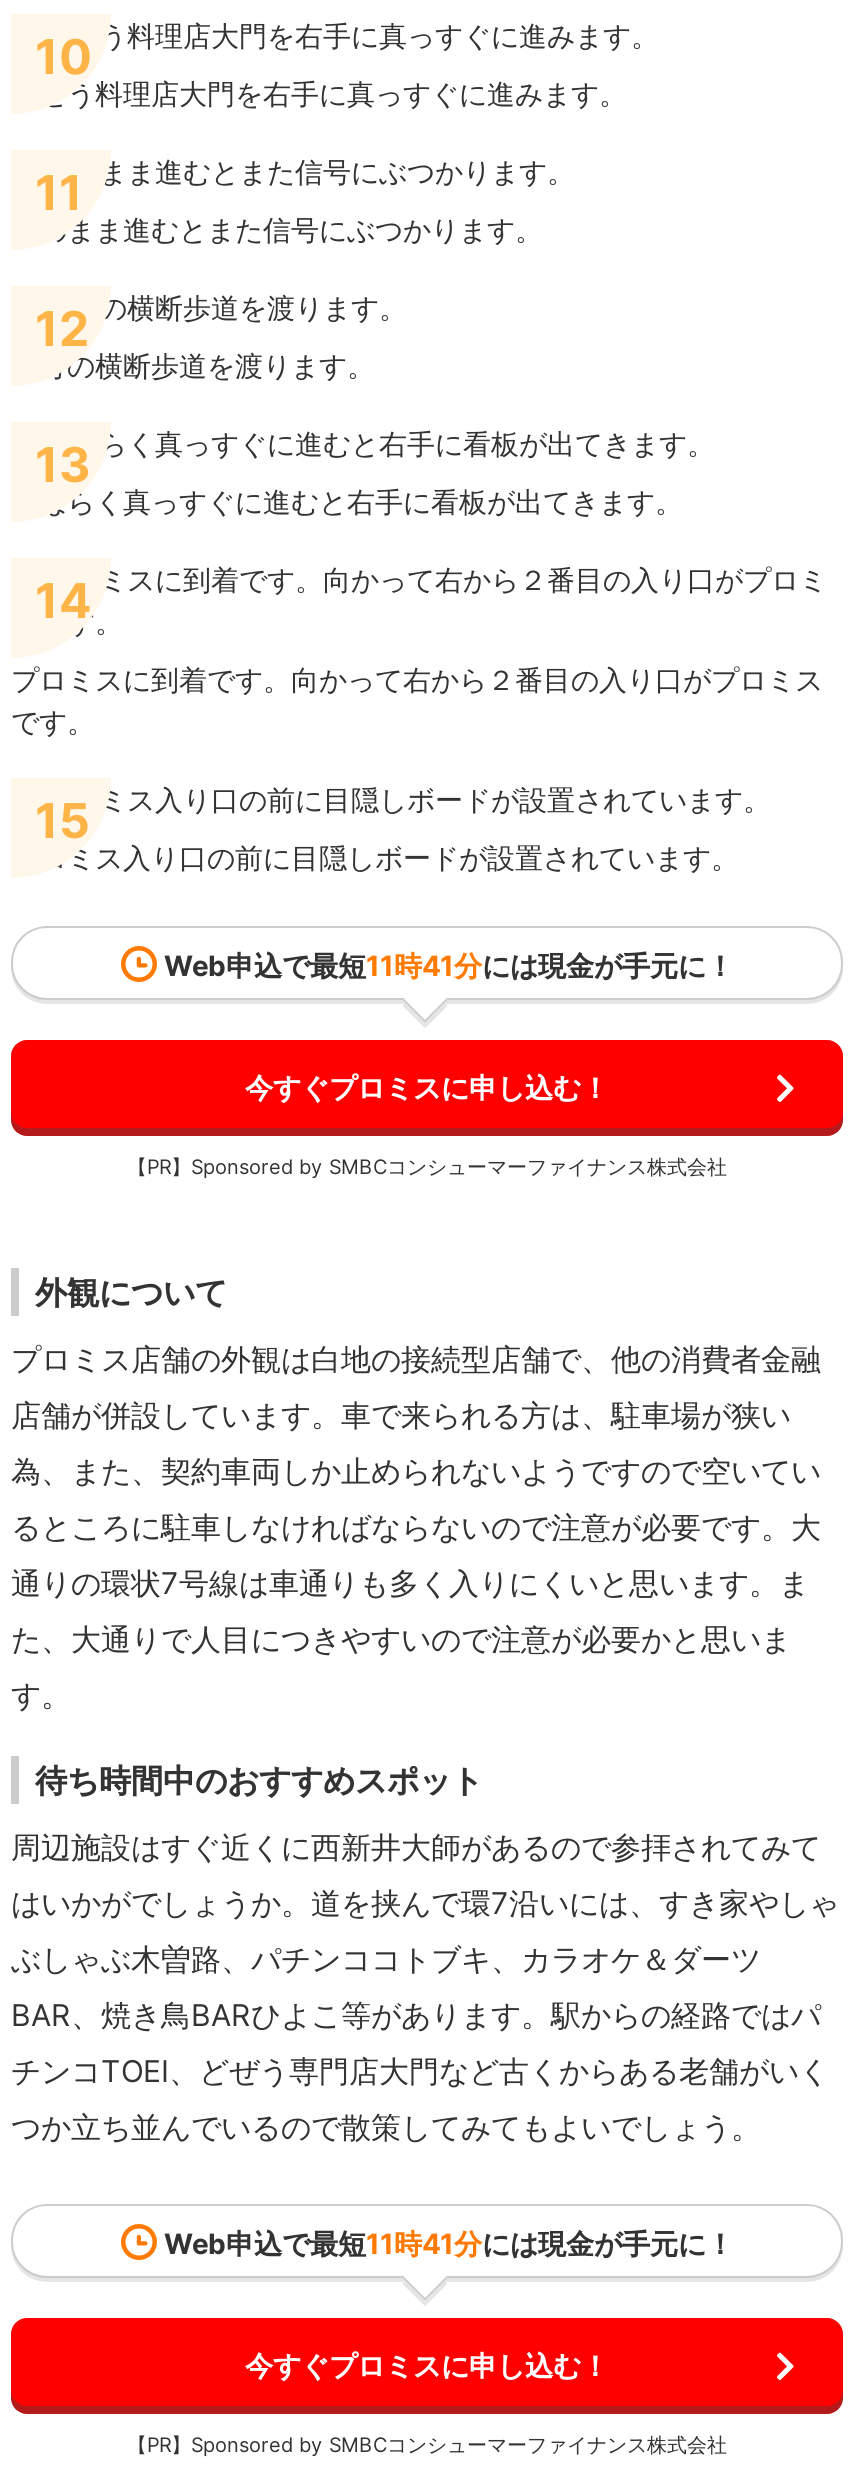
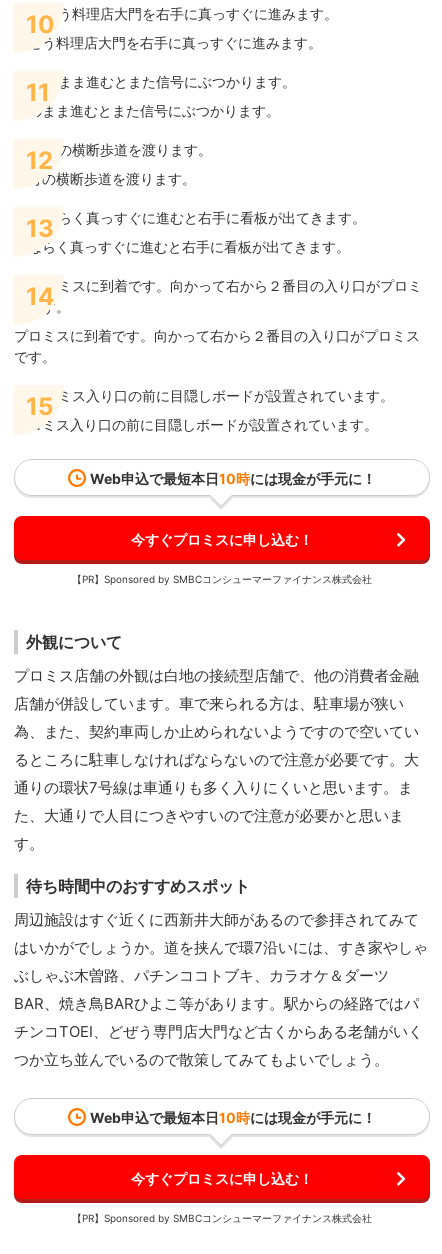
- Web申込で最短11時41分には現金が手元に！
+ Web申込で最短本日10時には現金が手元に！

- Web申込で最短11時41分には現金が手元に！
+ Web申込で最短本日10時には現金が手元に！
